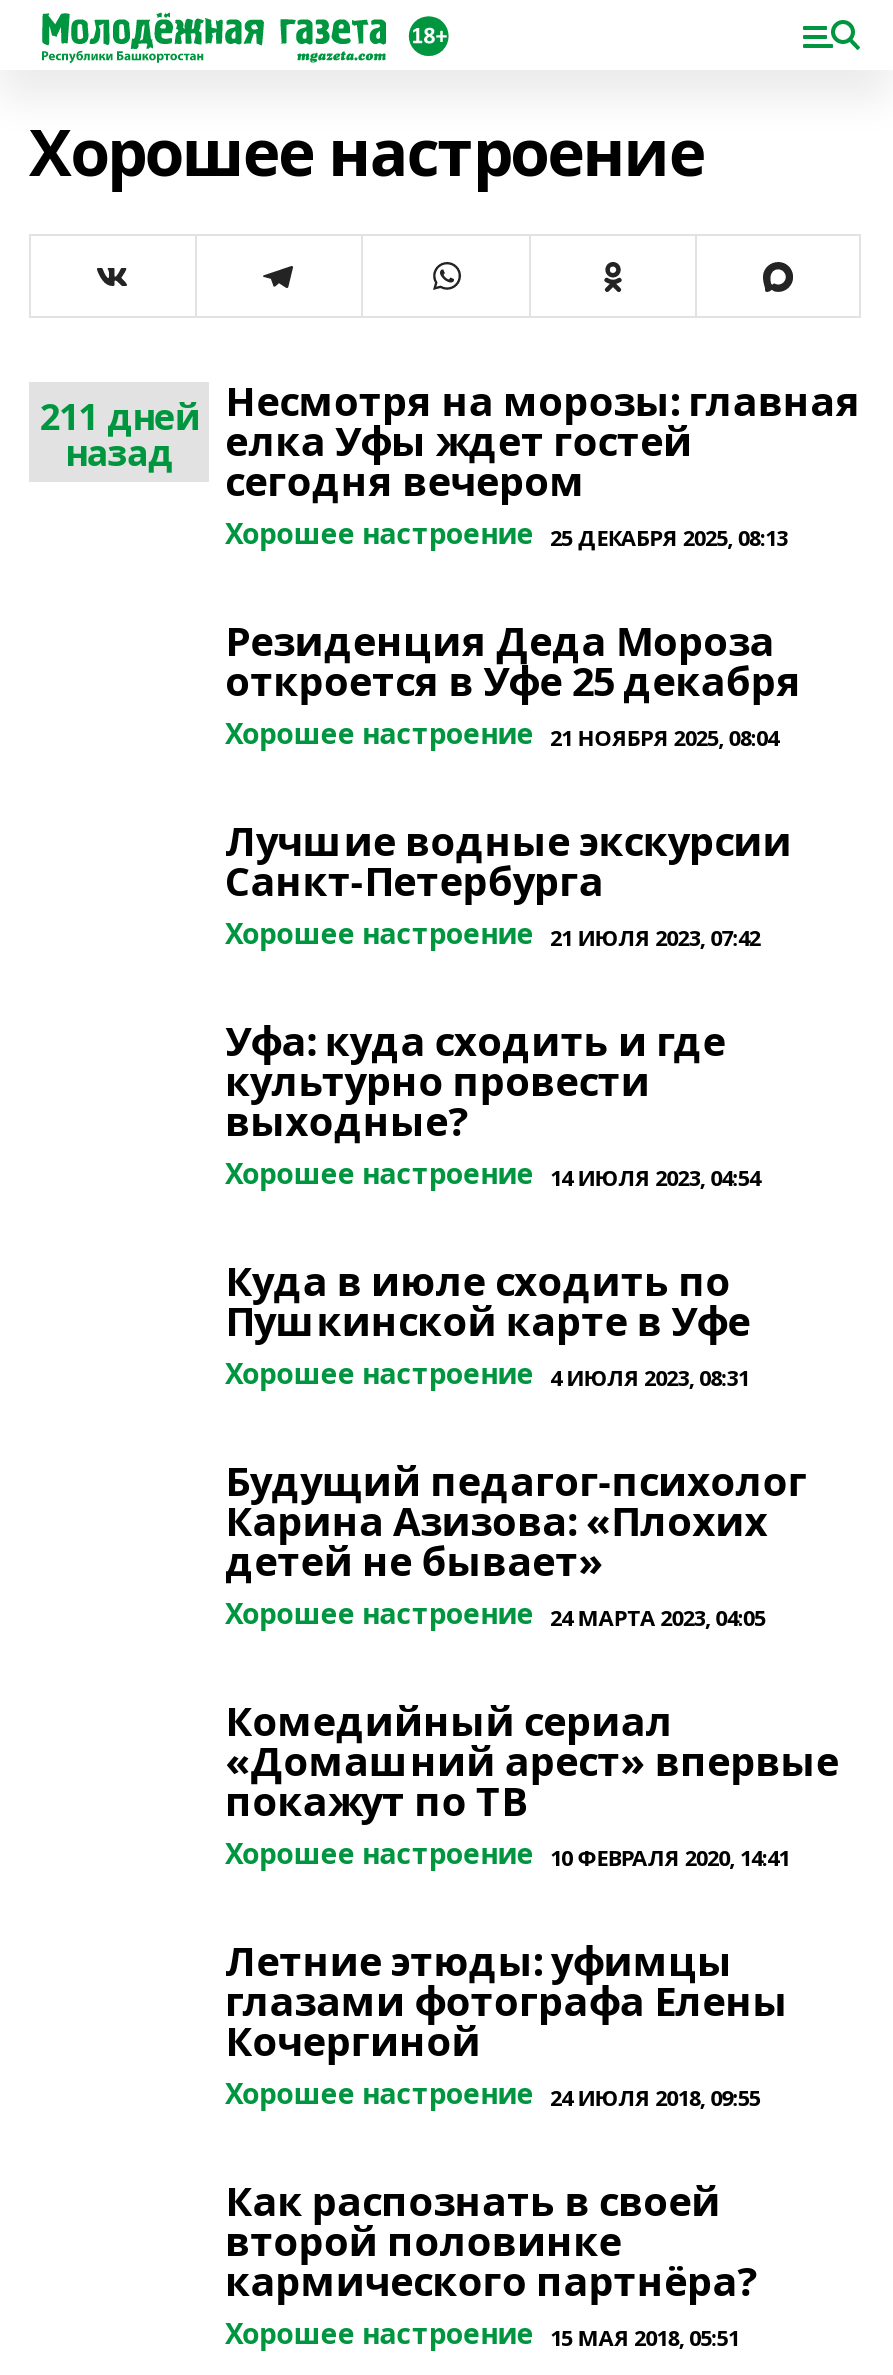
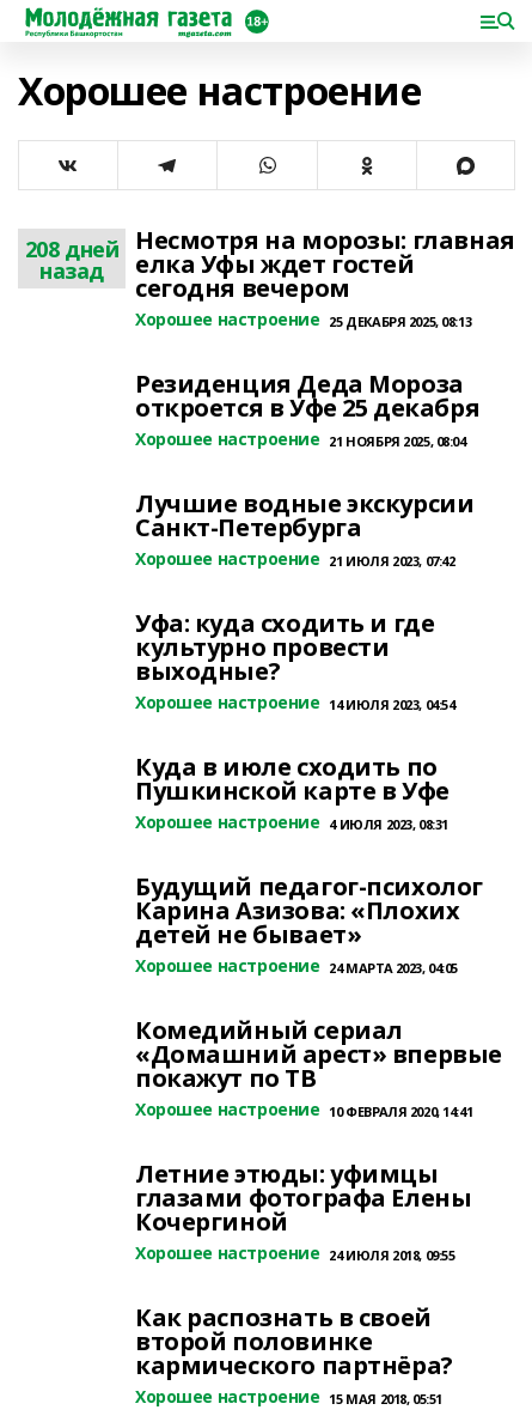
- 211 дней назад Несмотря на морозы: главная елка Уфы ждет гостей
+ 208 дней назад Несмотря на морозы: главная елка Уфы ждет гостей
